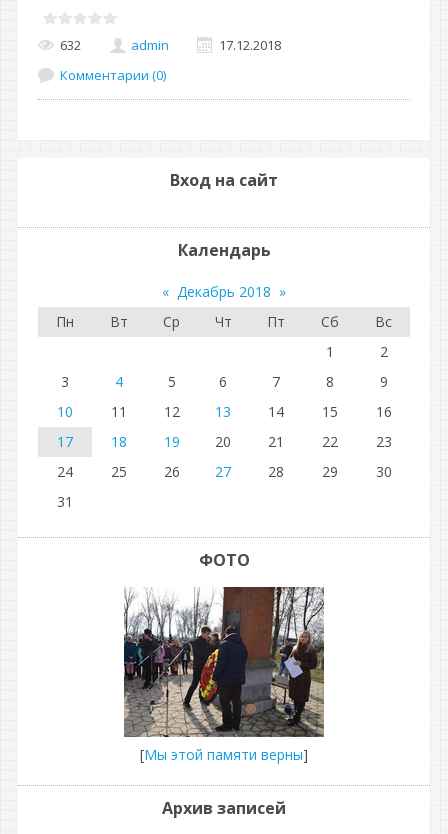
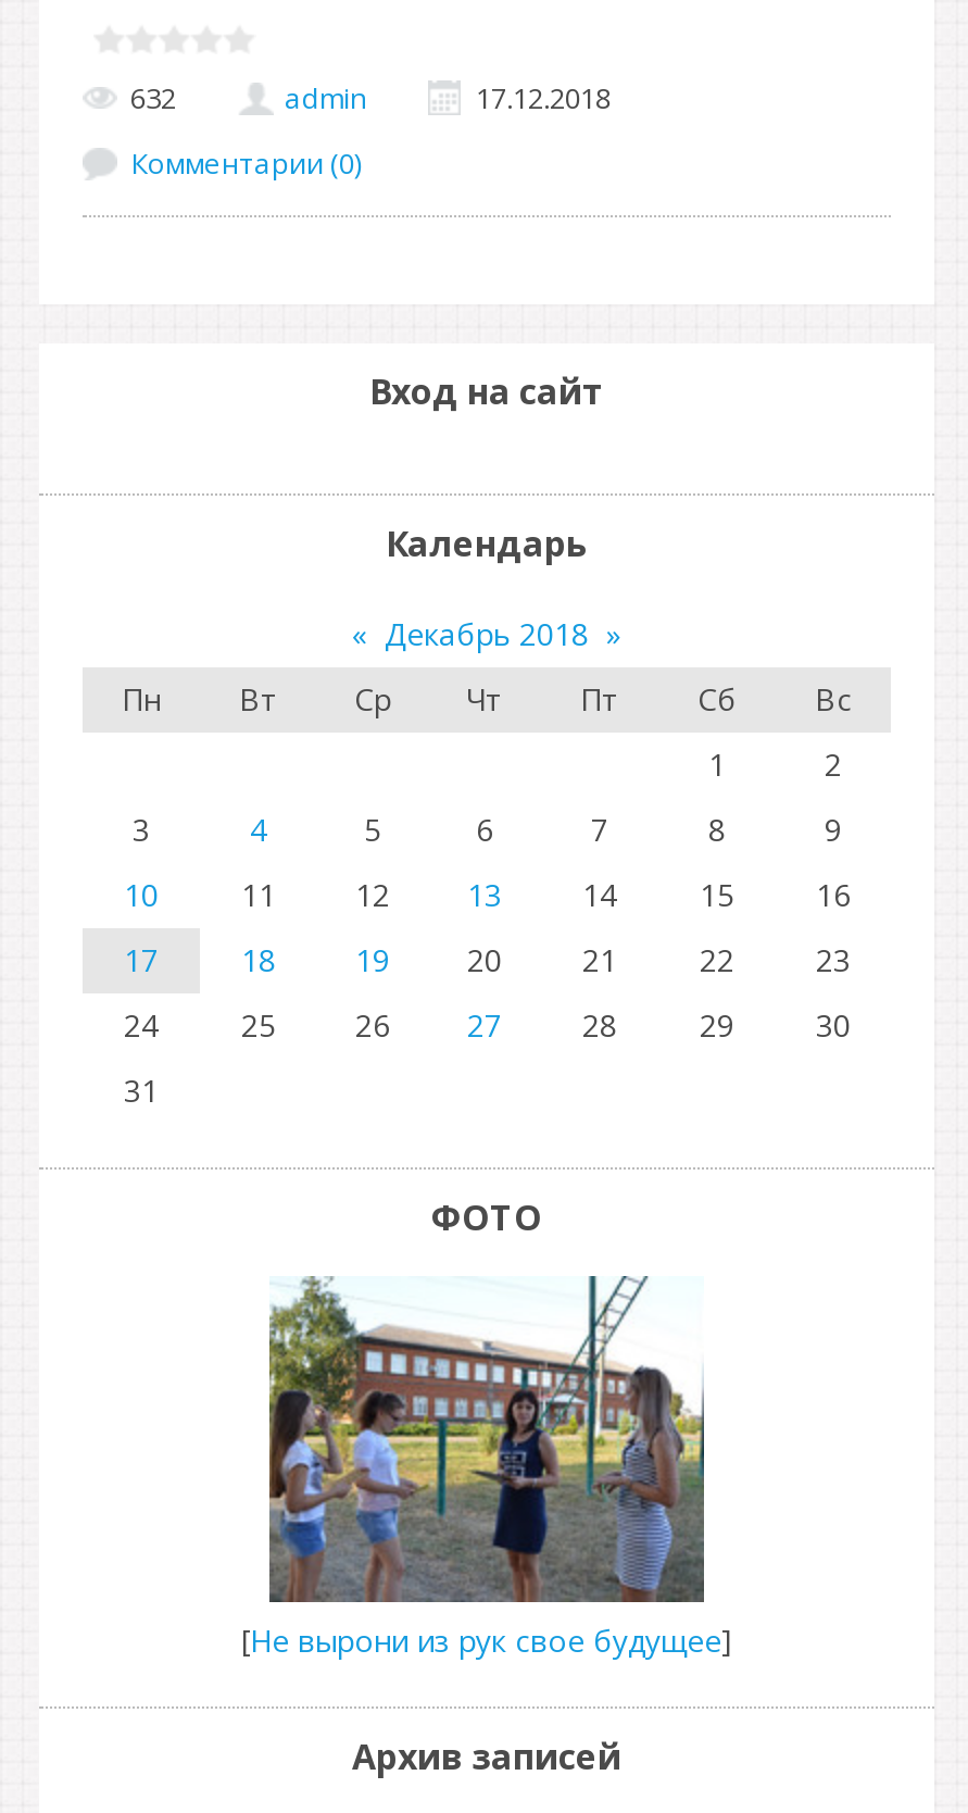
- [image]
- [Мы этой памяти верны]
+ [image]
+ [Не вырони из рук свое будущее]
